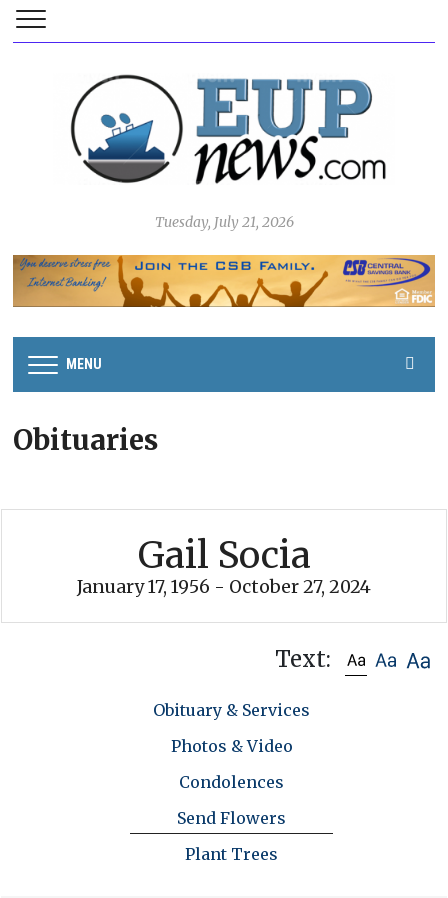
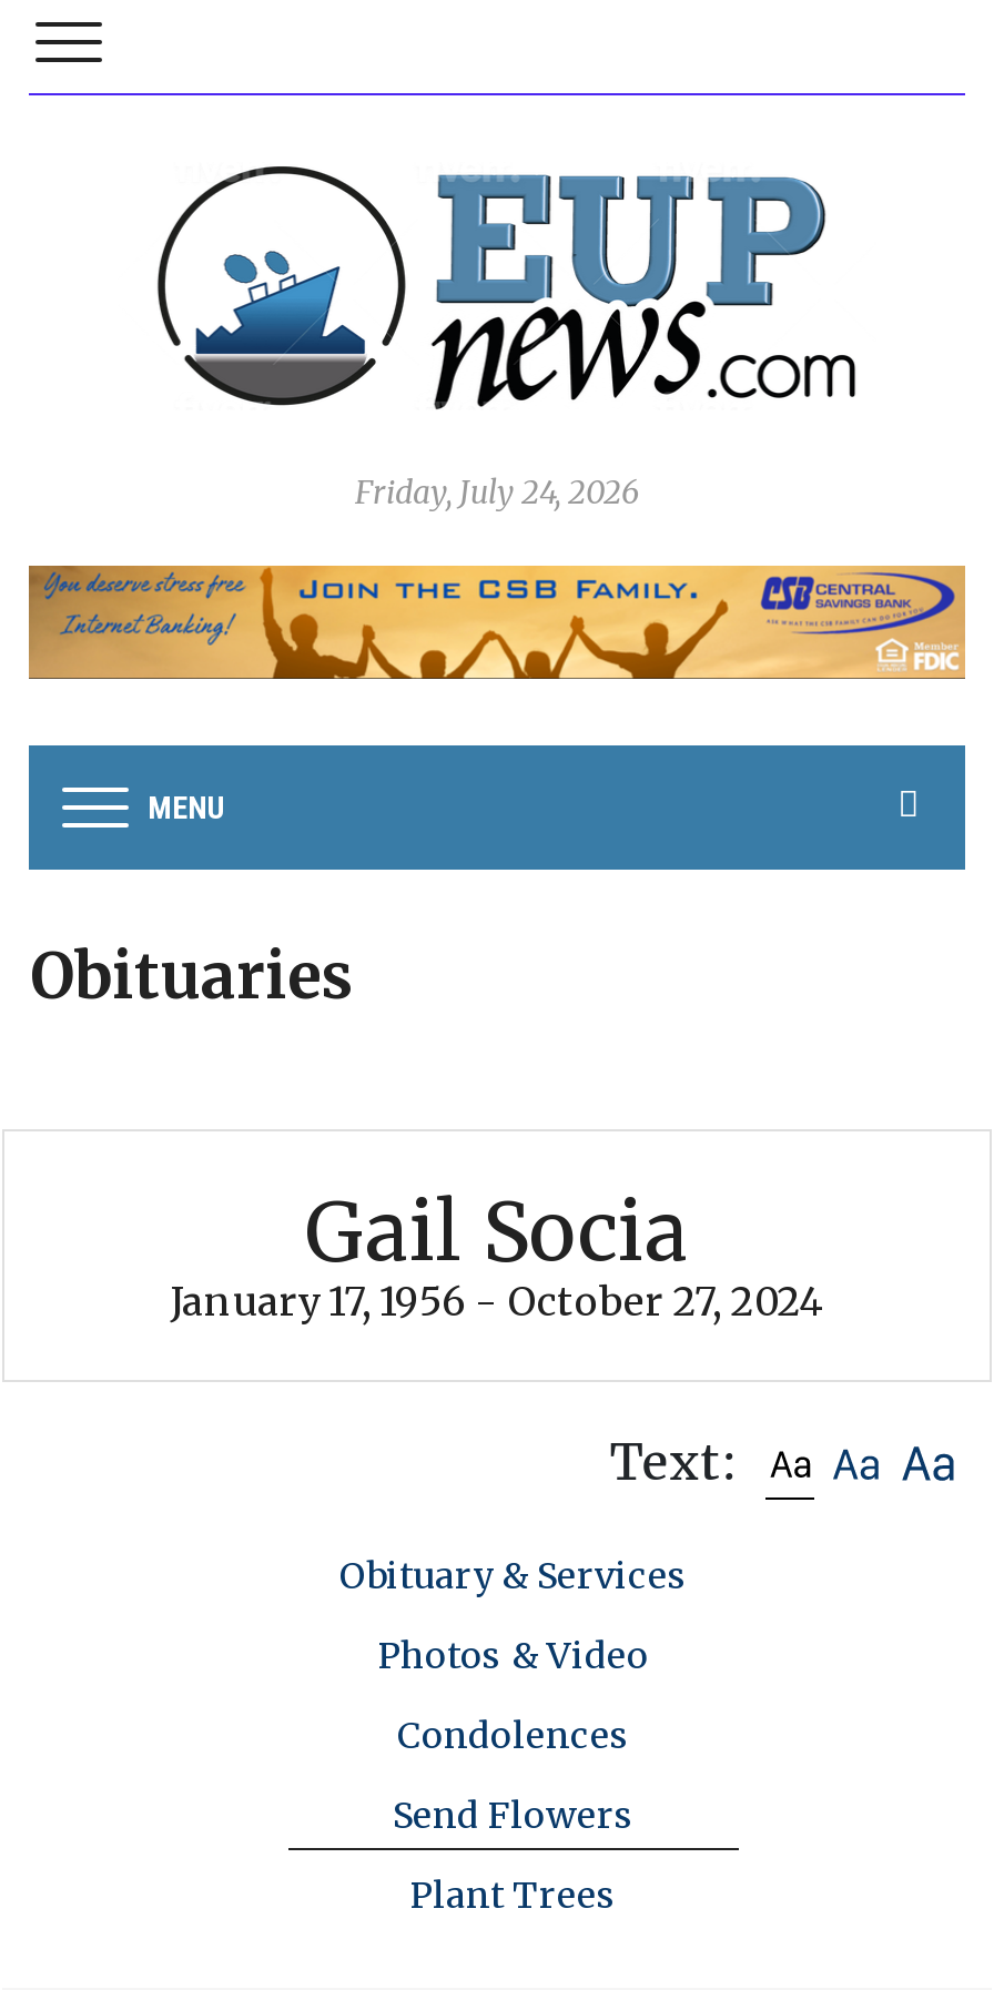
- Tuesday, July 21, 2026
+ Friday, July 24, 2026
